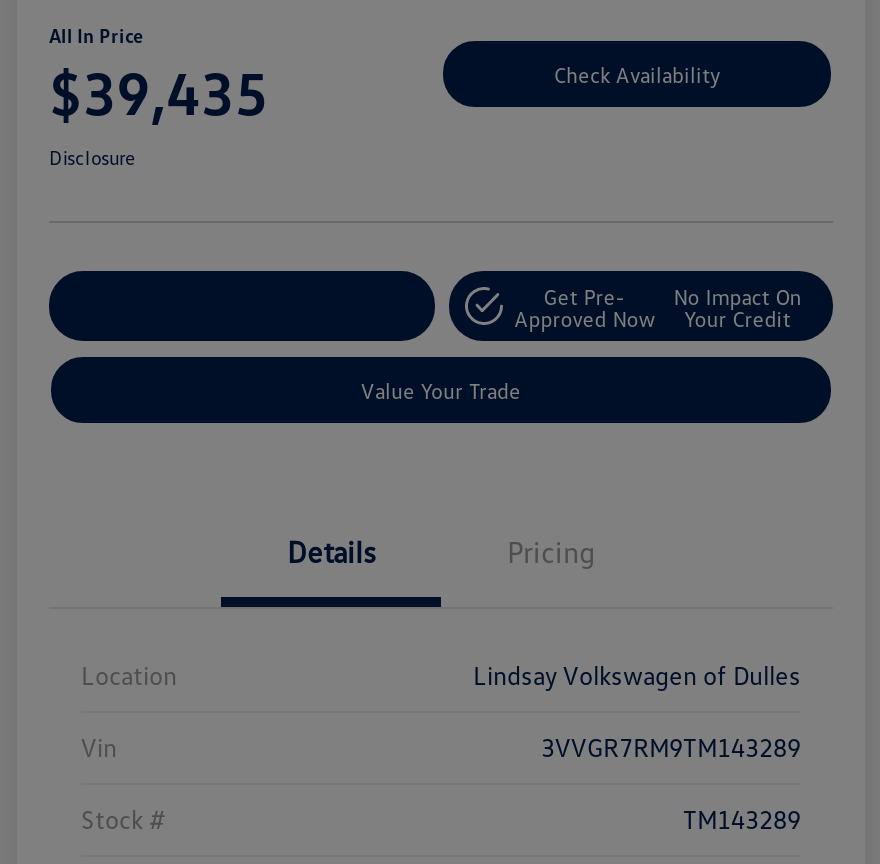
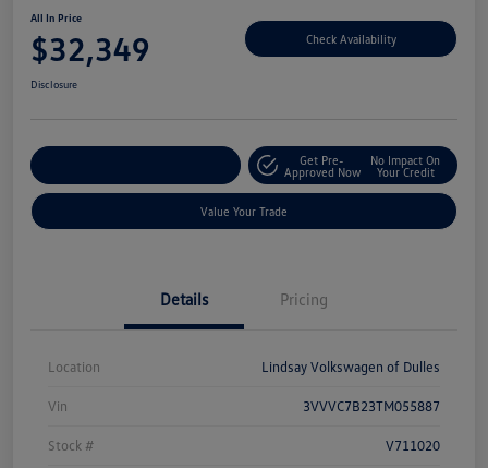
- $39,435
+ $32,349

- 3VVGR7RM9TM143289
+ 3VVVC7B23TM055887

- TM143289
+ V711020
